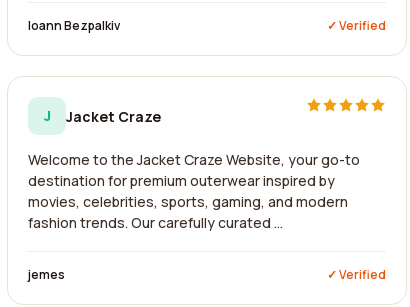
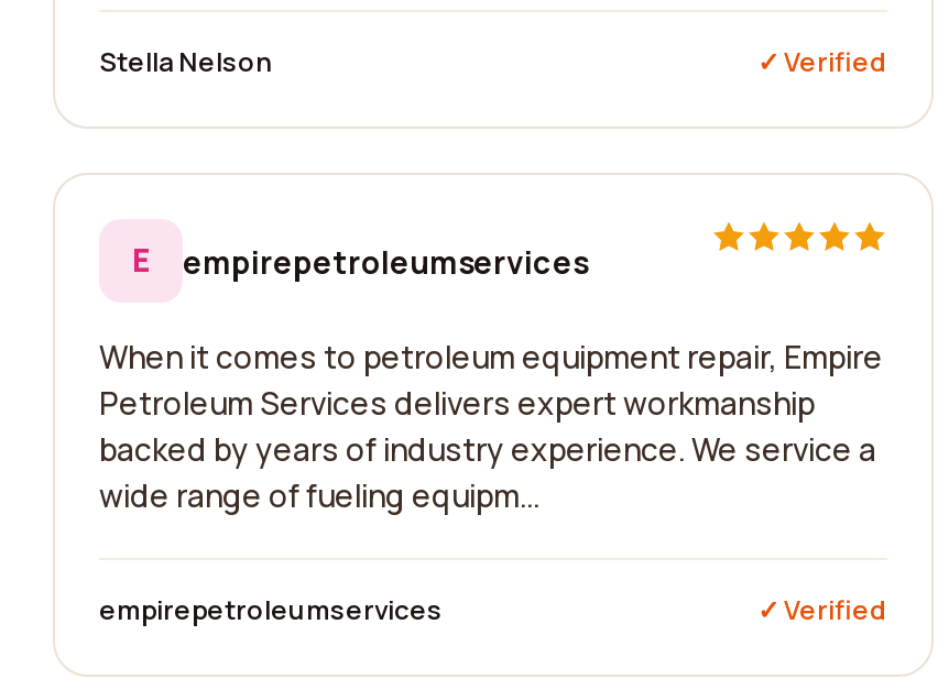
- Ioann Bezpalkiv
+ Stella Nelson

- J
- Jacket Craze
+ E
+ empirepetroleumservices

- Welcome to the Jacket Craze Website, your go-to
- destination for premium outerwear inspired by
- movies, celebrities, sports, gaming, and modern
- fashion trends. Our carefully curated ...
+ When it comes to petroleum equipment repair, Empire
+ Petroleum Services delivers expert workmanship
+ backed by years of industry experience. We service a
+ wide range of fueling equipm...

- jemes
+ empirepetroleumservices
